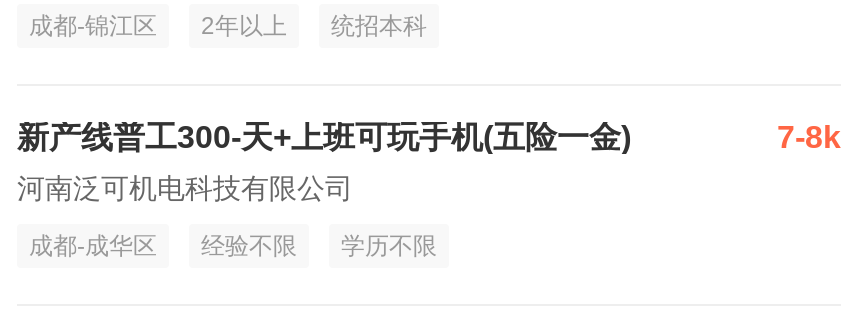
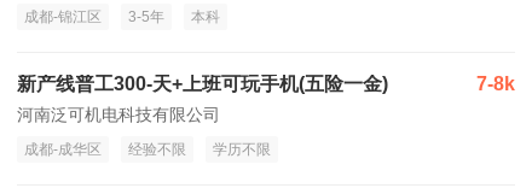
- 2年以上
- 统招本科
+ 3-5年
+ 本科
